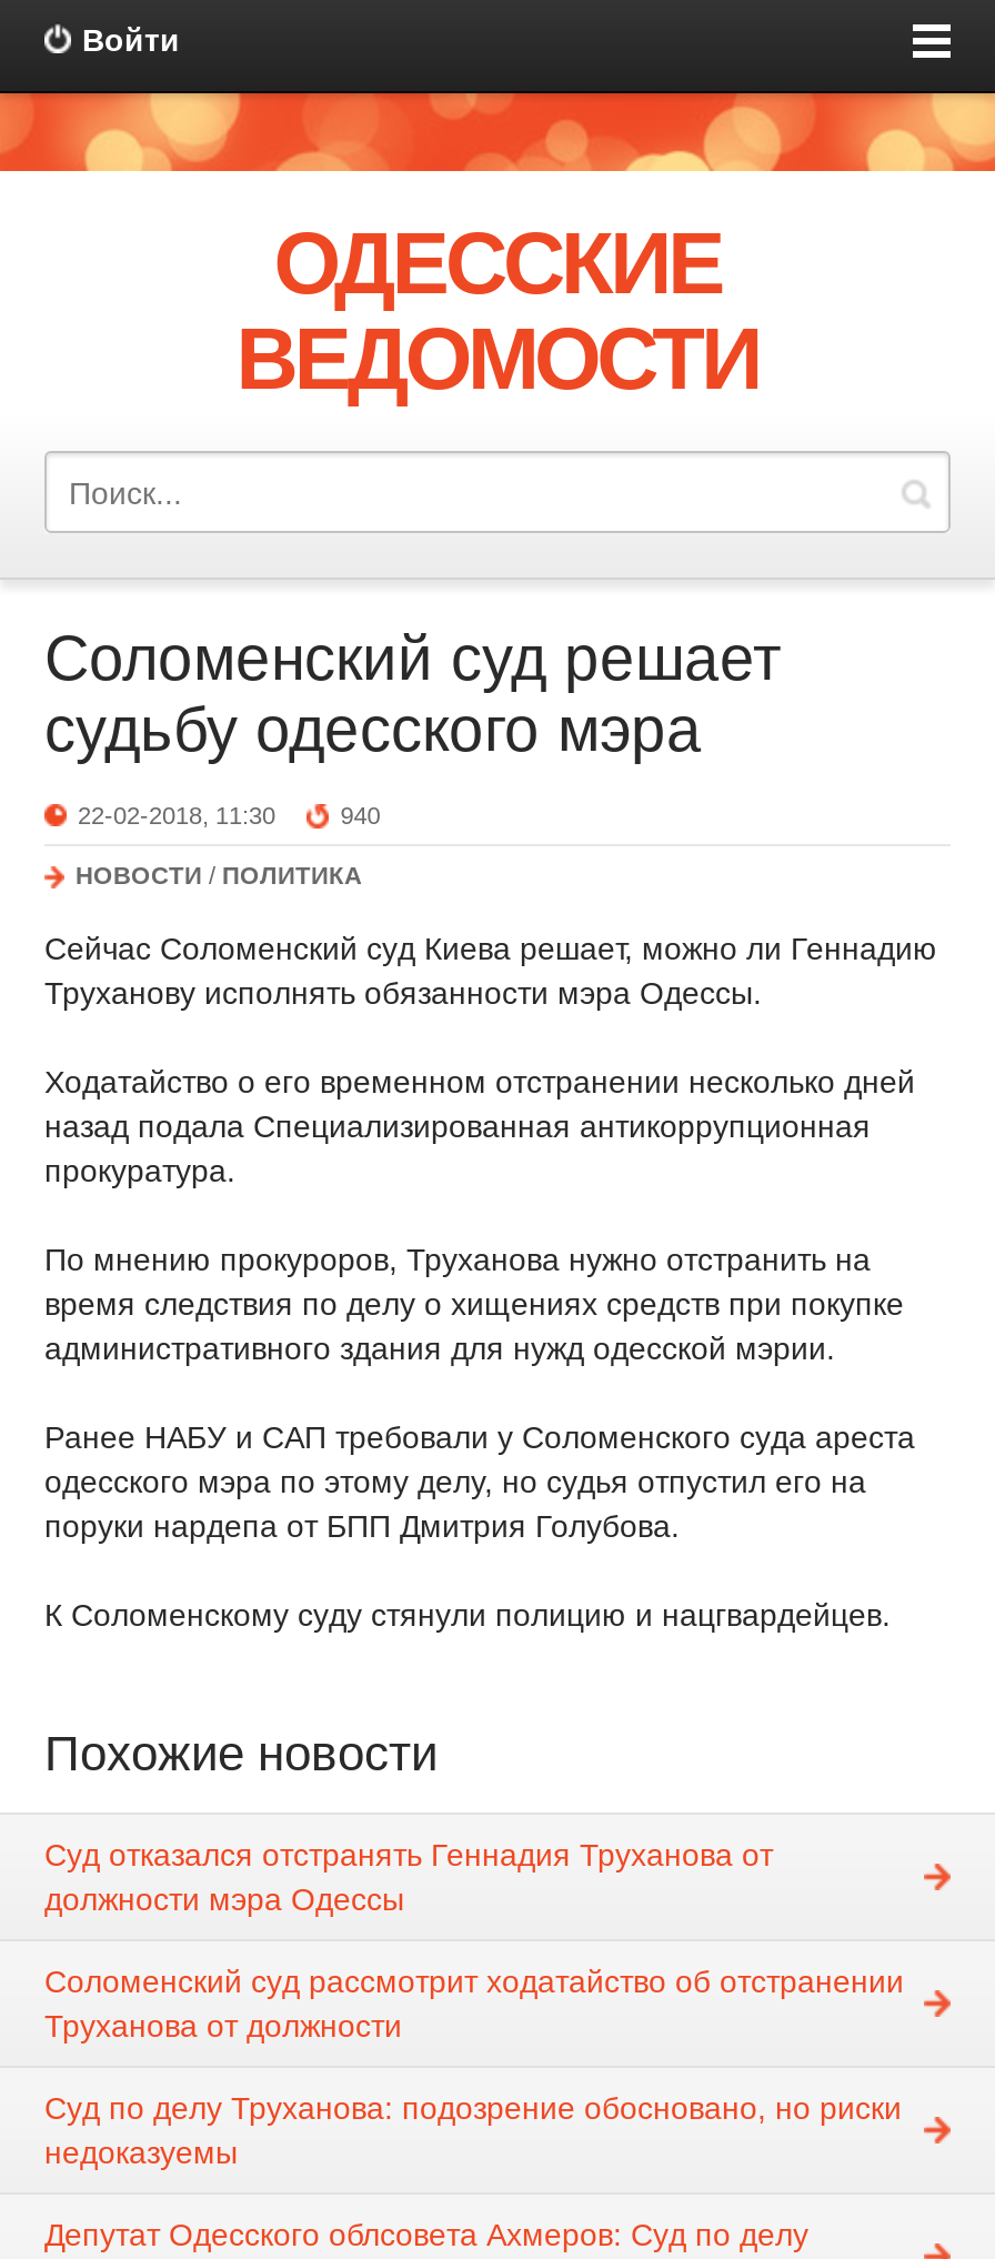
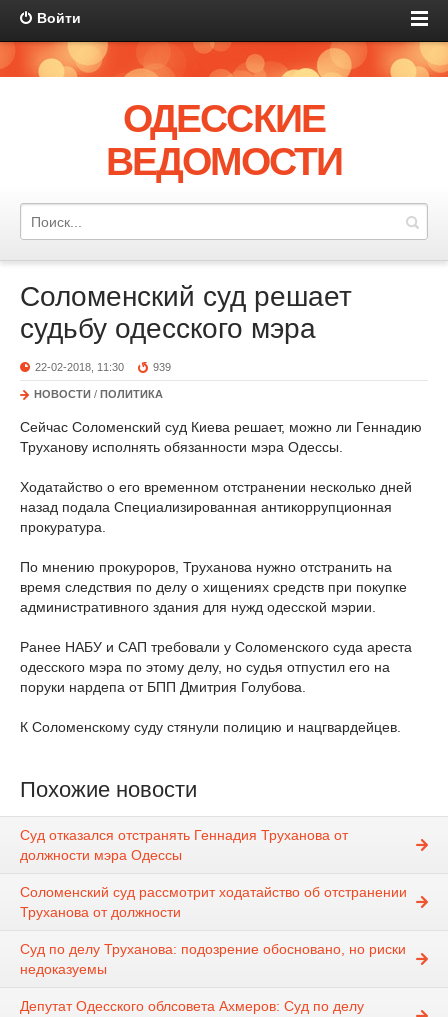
- 940
+ 939
